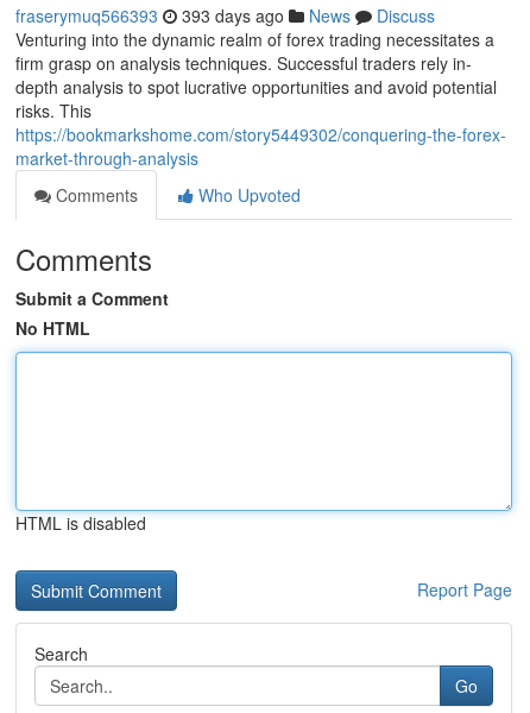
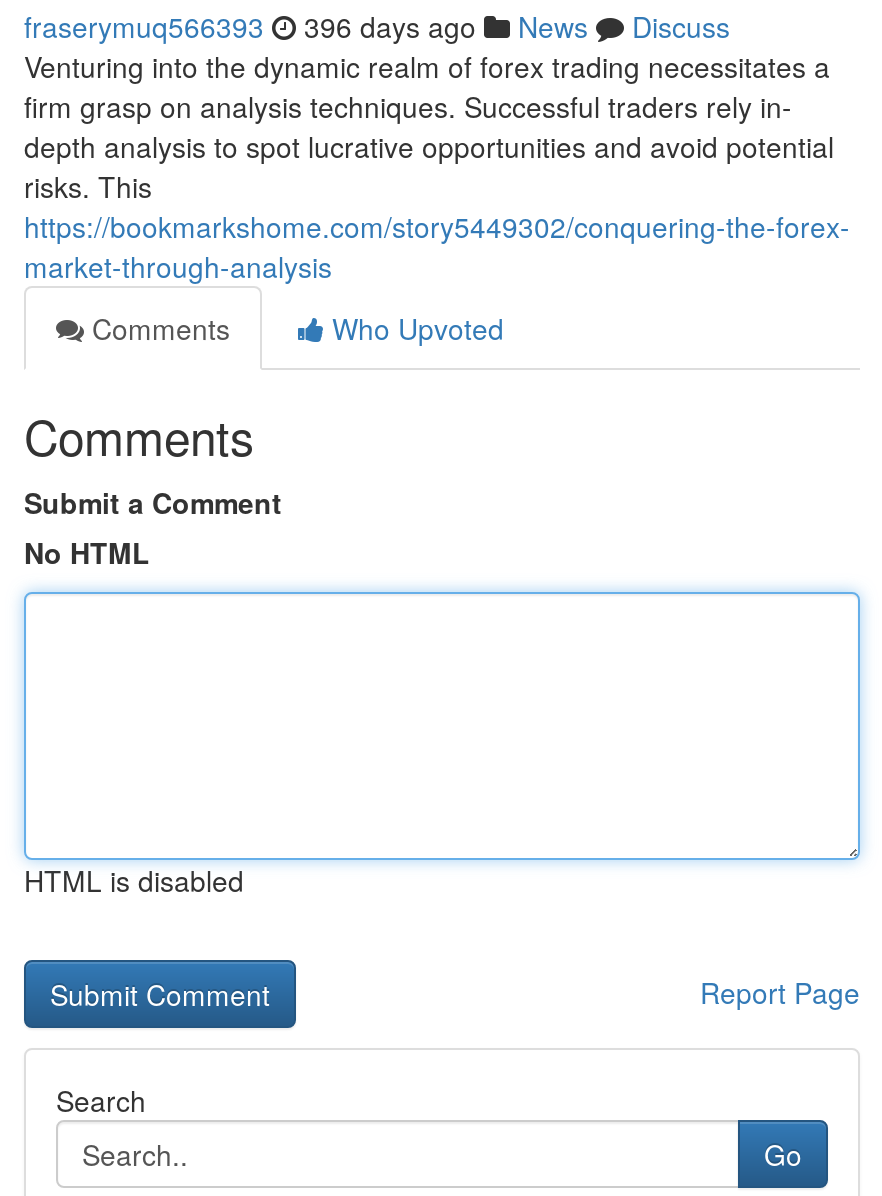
- fraserymuq566393 393 days ago News Discuss
+ fraserymuq566393 396 days ago News Discuss
